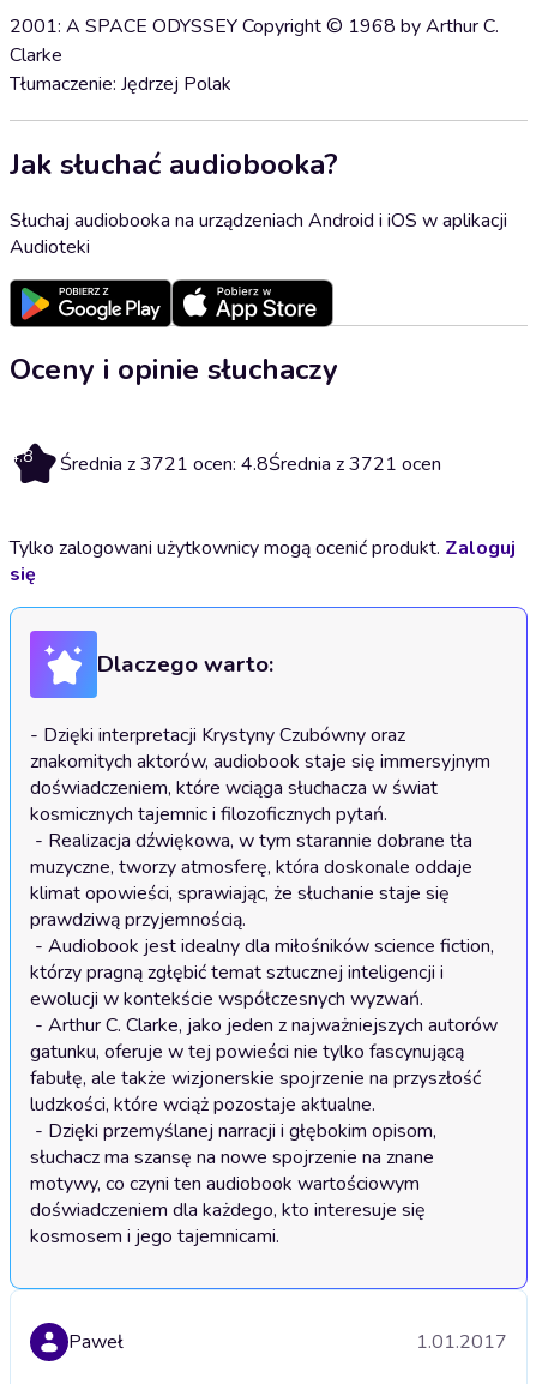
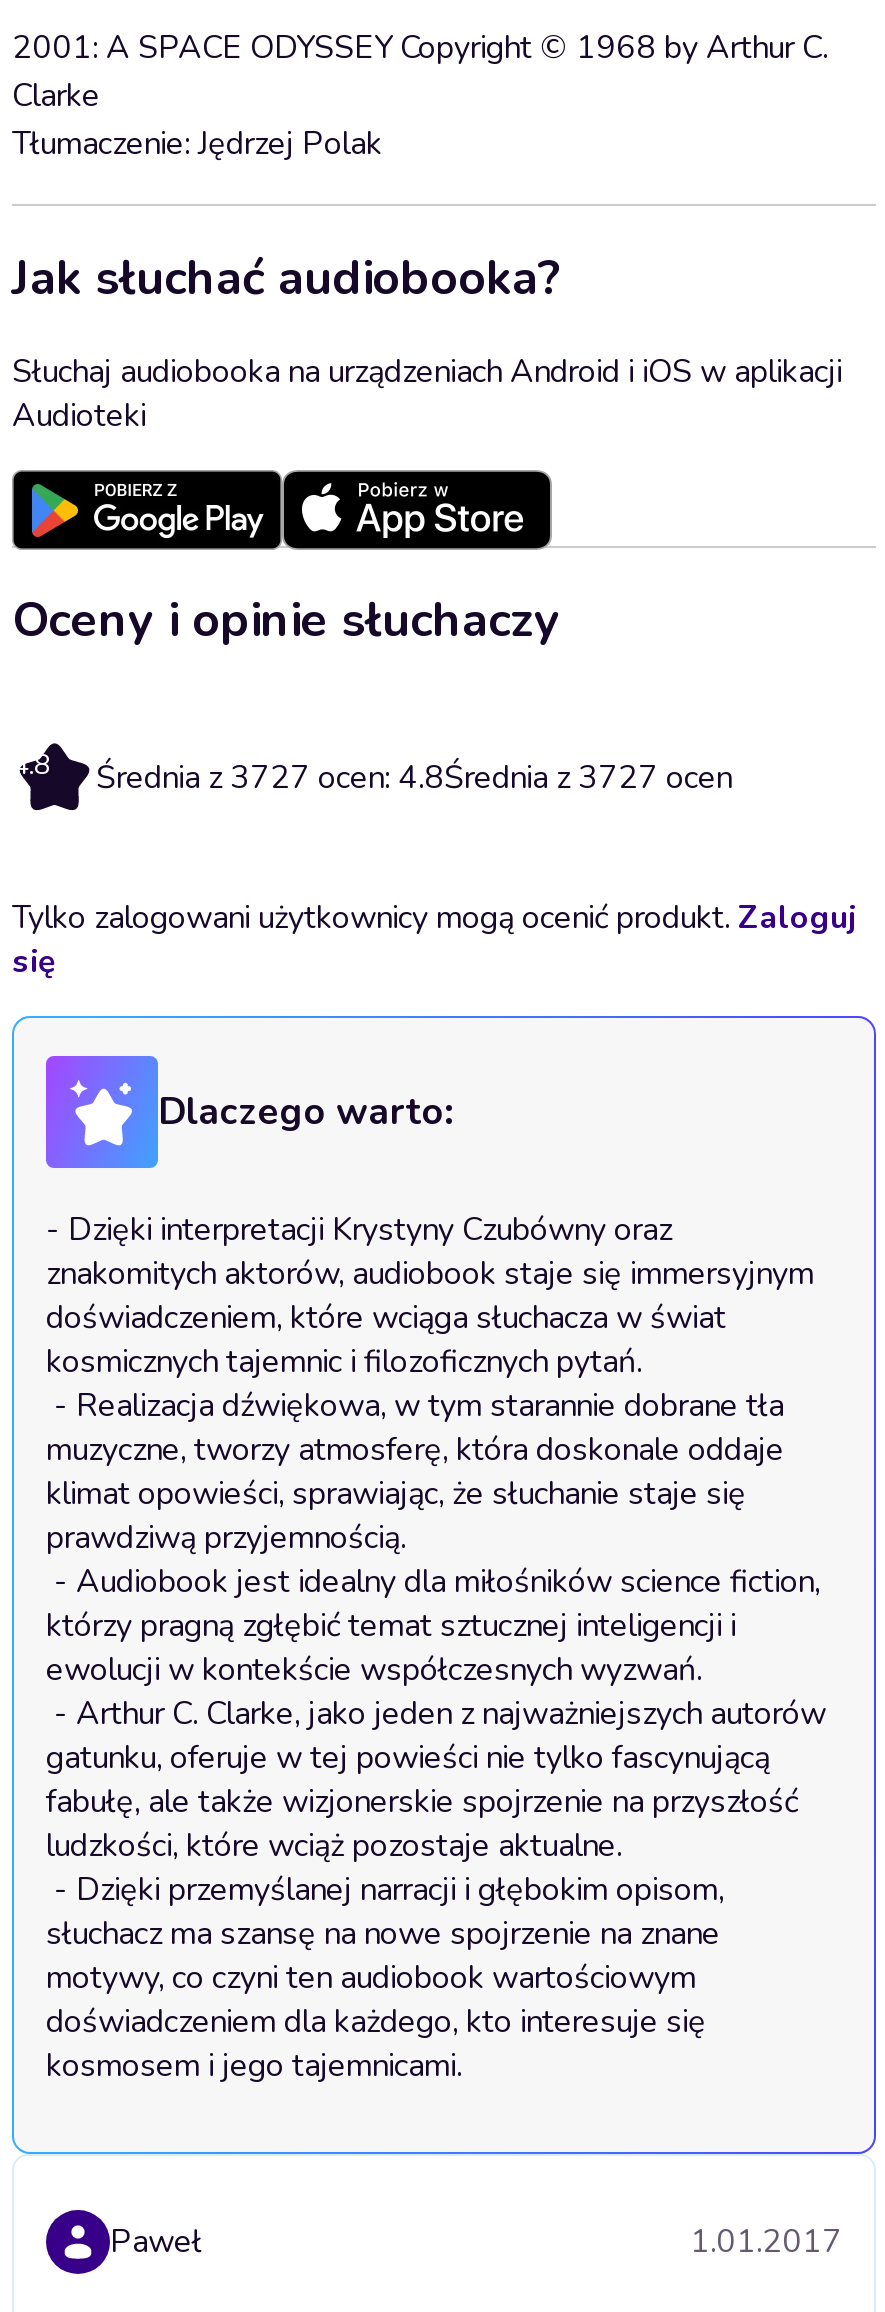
- Średnia z 3721 ocen: 4.8Średnia z 3721 ocen
+ Średnia z 3727 ocen: 4.8Średnia z 3727 ocen
